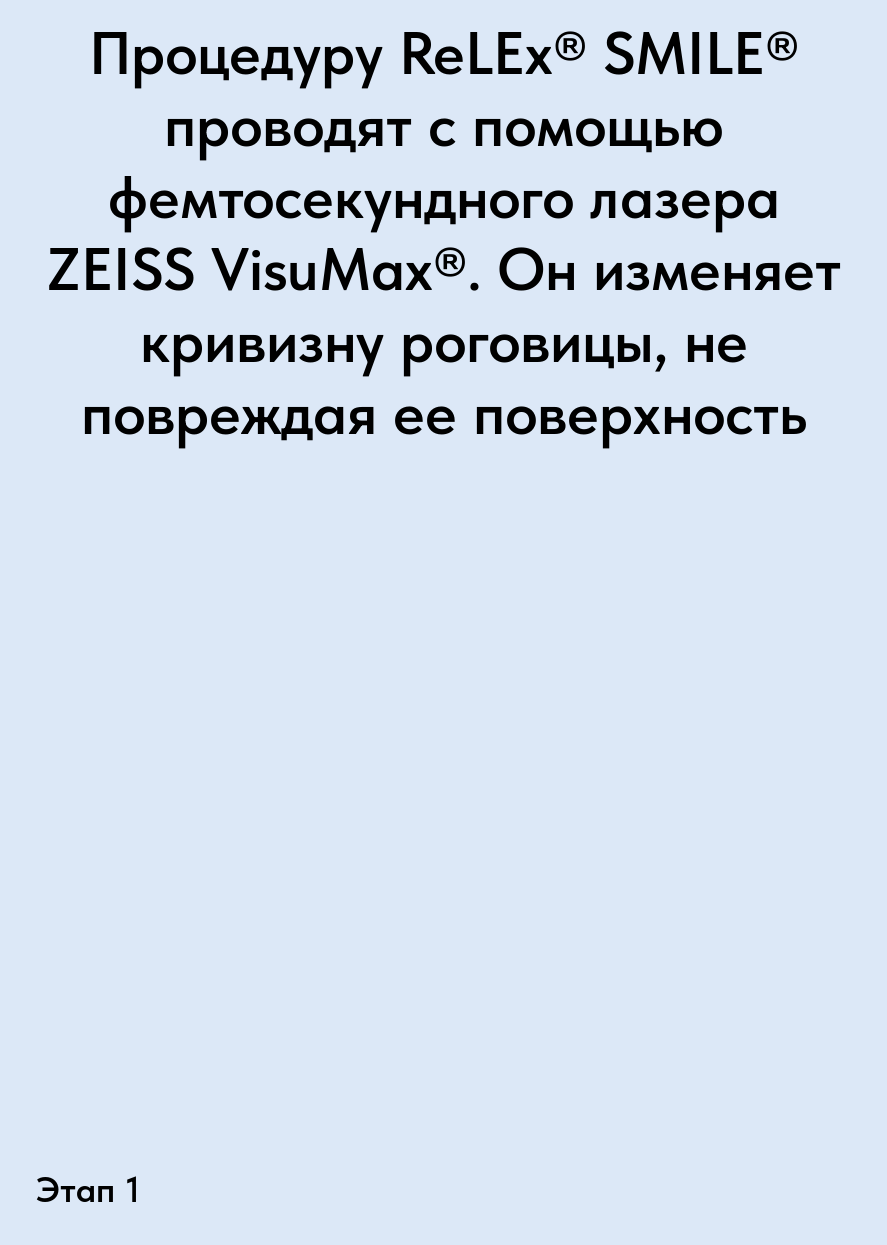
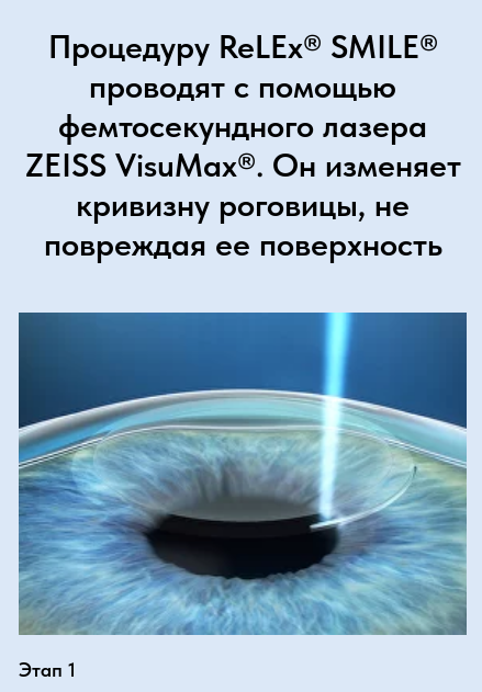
+ [image]
